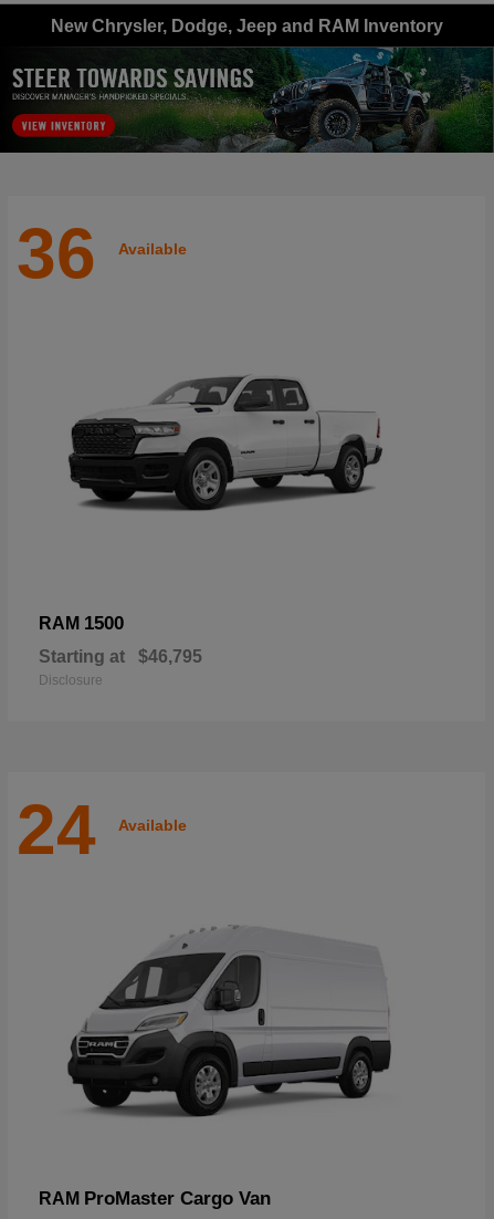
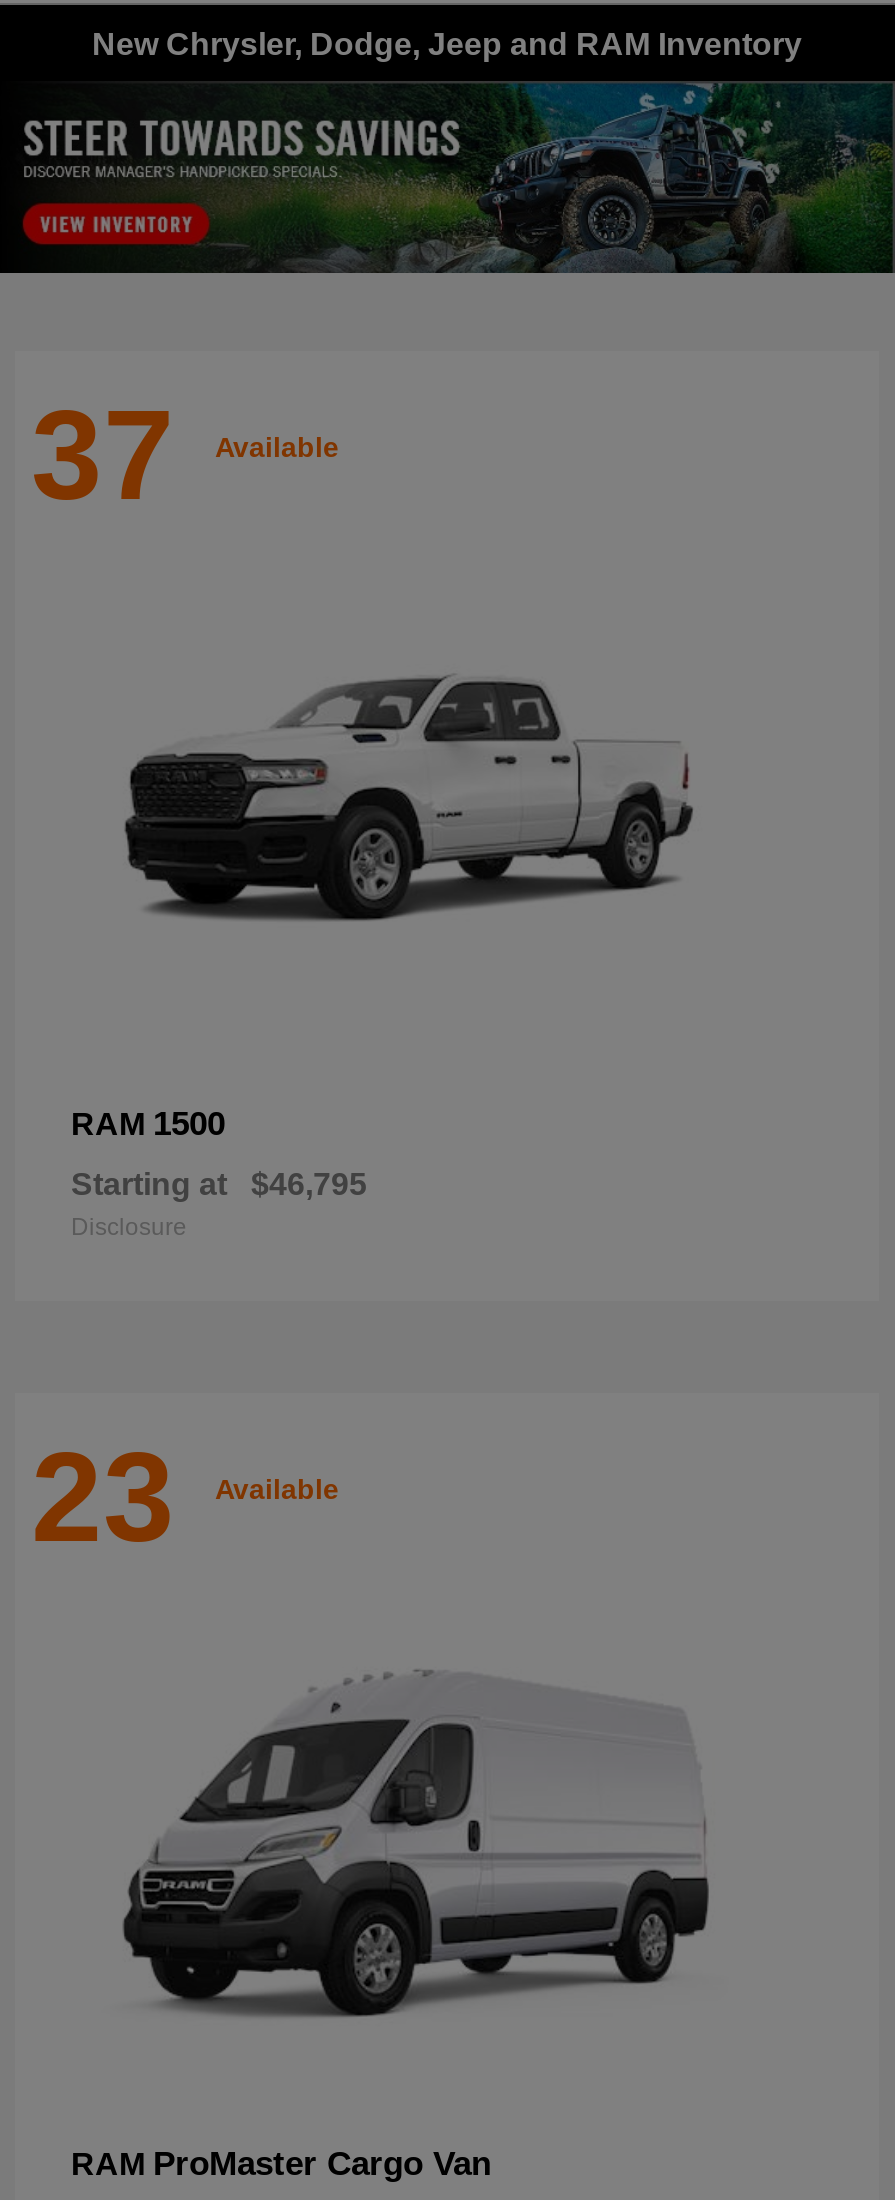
- 36 Available
+ 37 Available

- 24 Available
+ 23 Available
